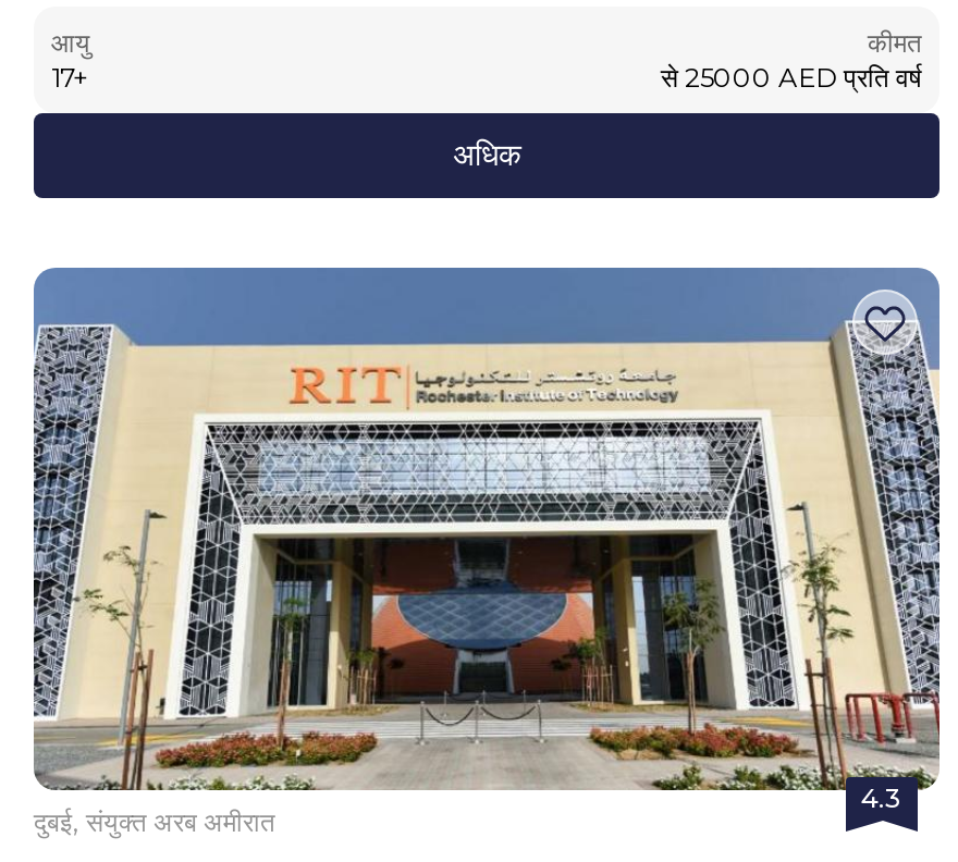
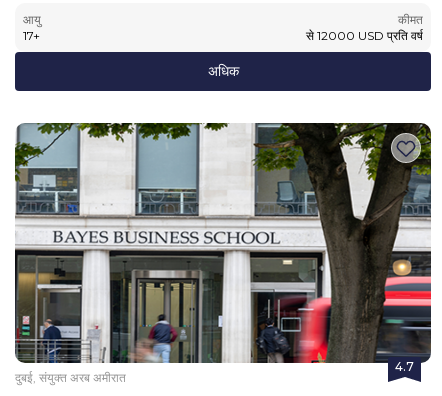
- से 25000 AED प्रति वर्ष
+ से 12000 USD प्रति वर्ष

- [image]
- 4.3
+ [image]
+ 4.7
